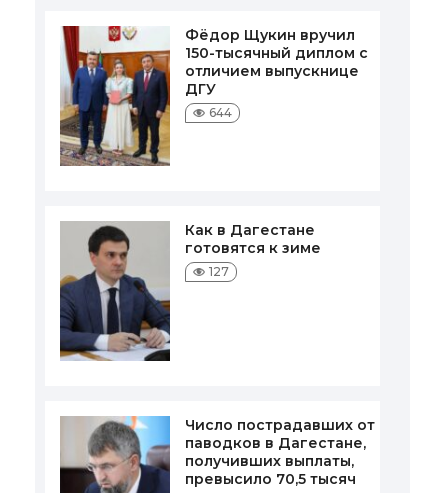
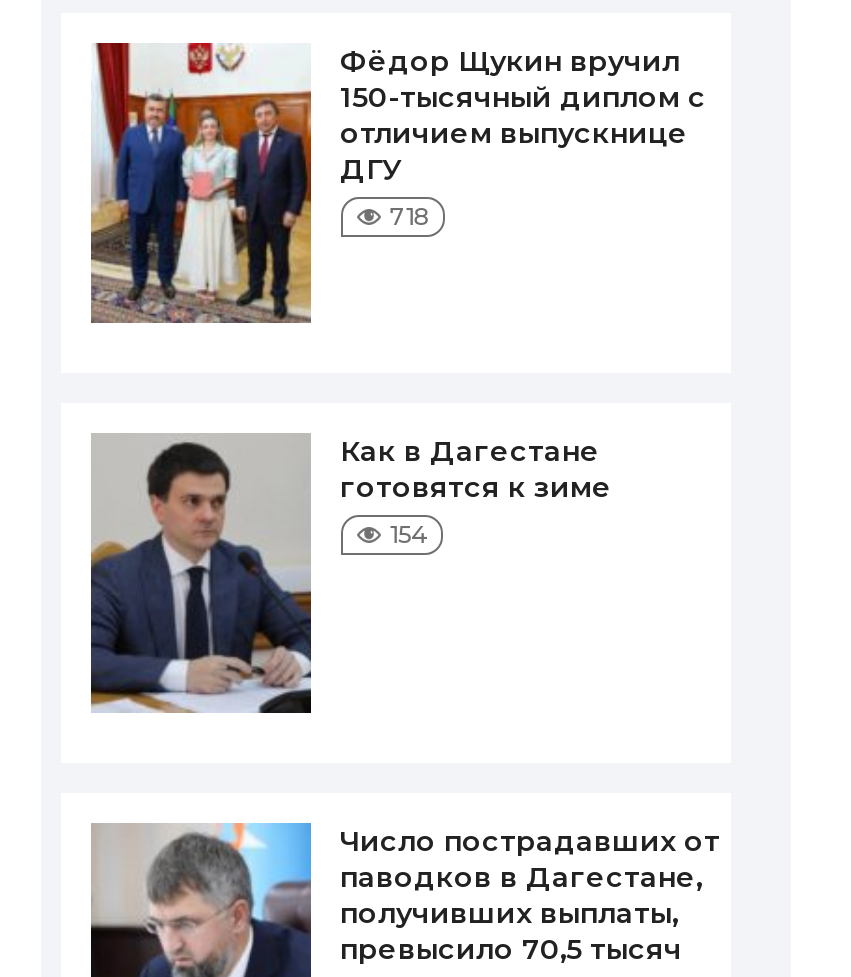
- 644
+ 718

- 127
+ 154
